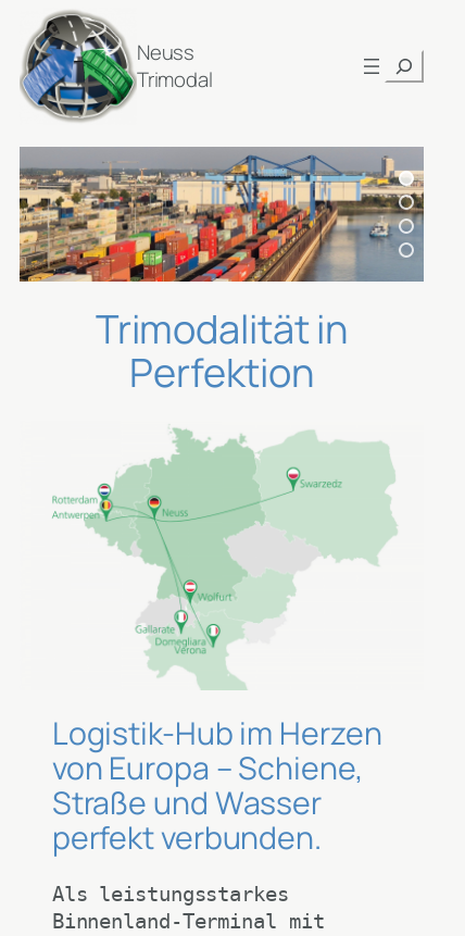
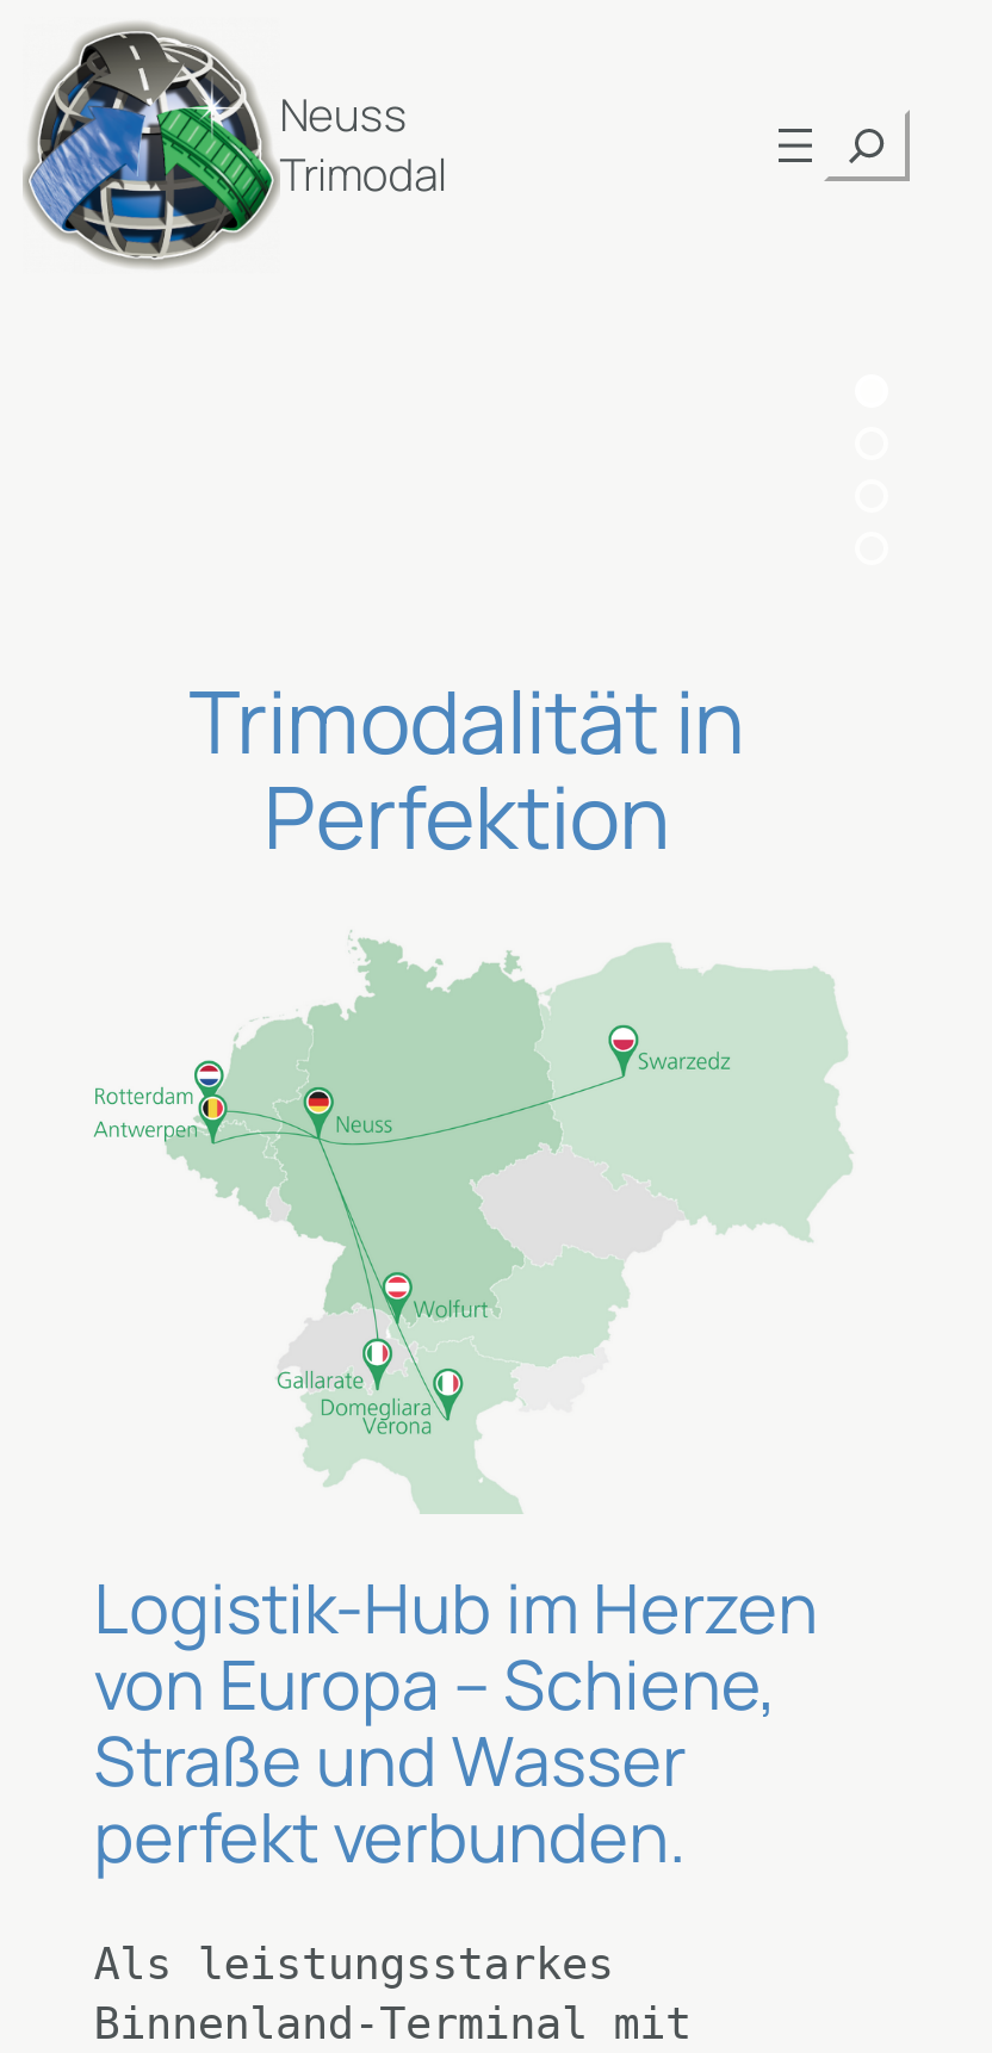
- [image]
